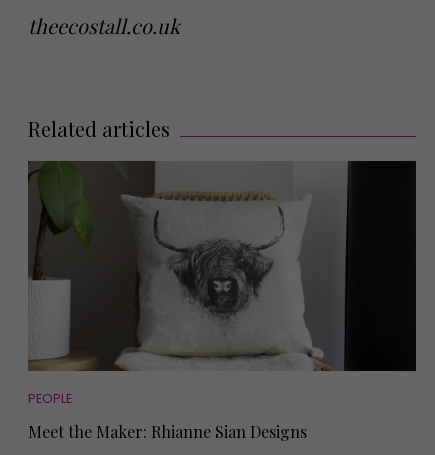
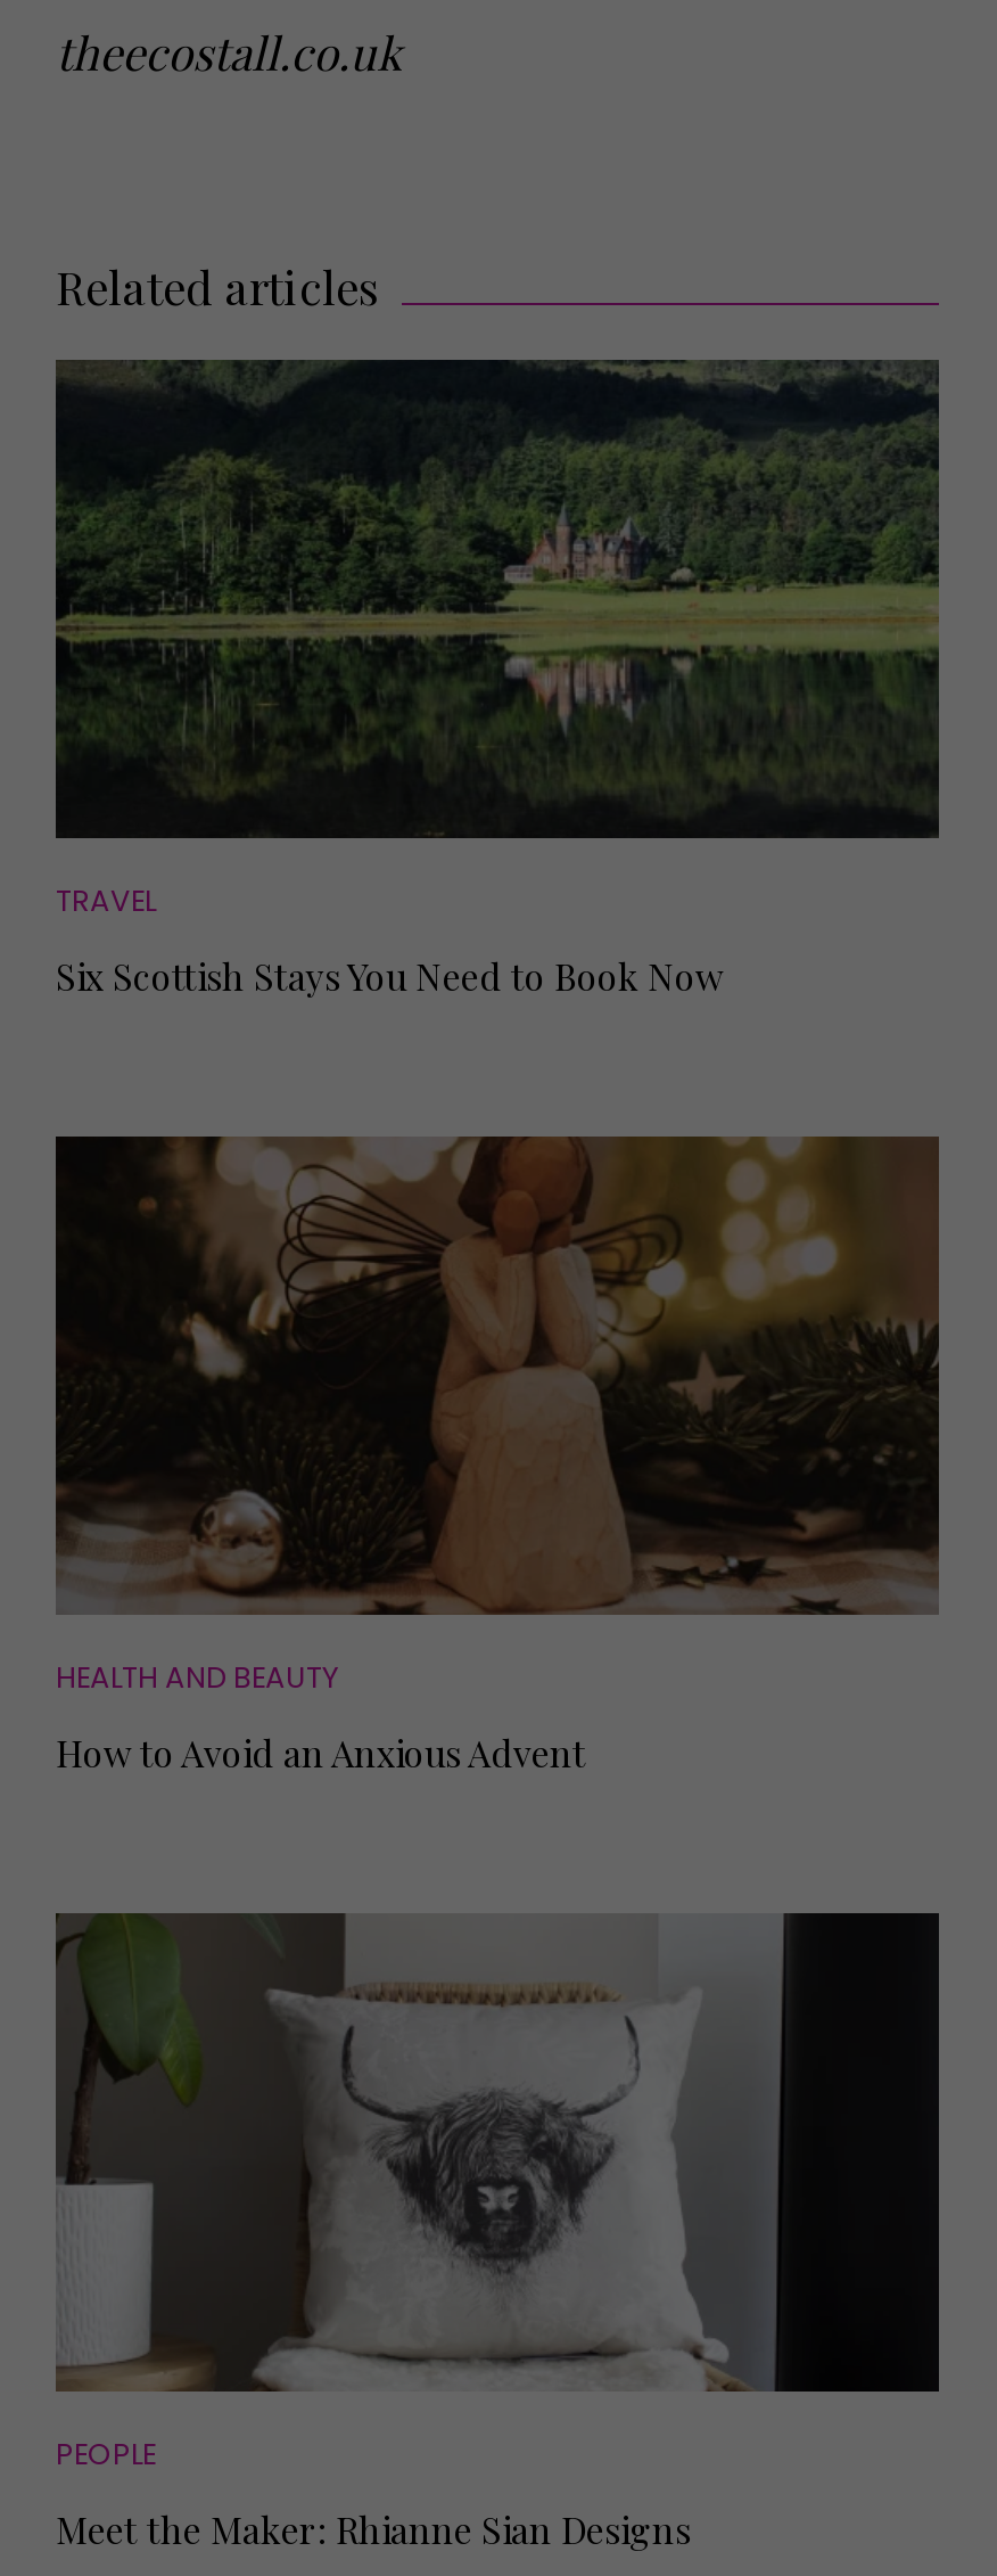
+ [image]
+ TRAVEL
+ Six Scottish Stays You Need to Book Now

+ [image]
+ HEALTH AND BEAUTY
+ How to Avoid an Anxious Advent
